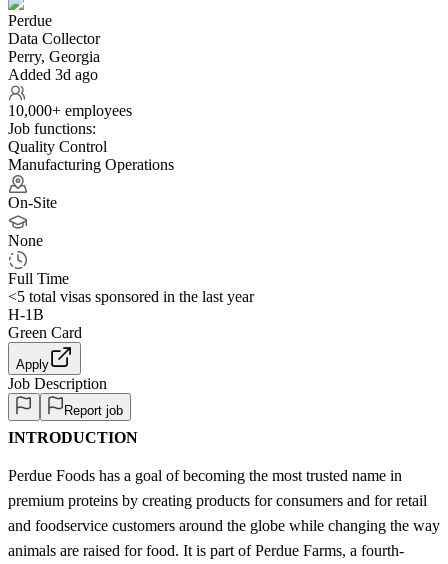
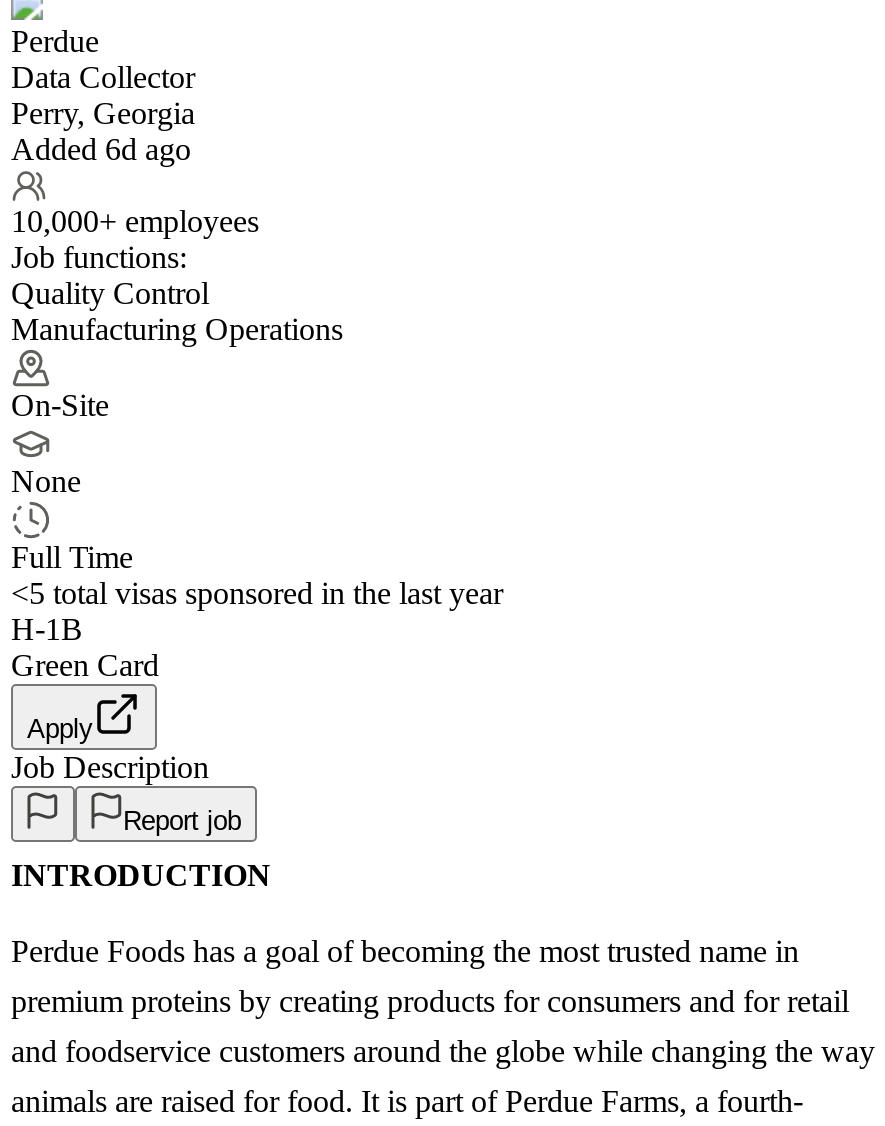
- Added 3d ago
+ Added 6d ago
